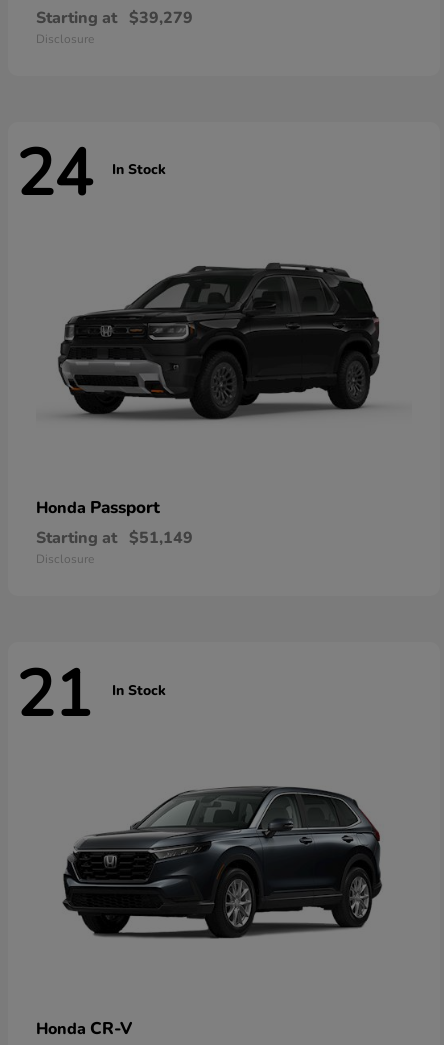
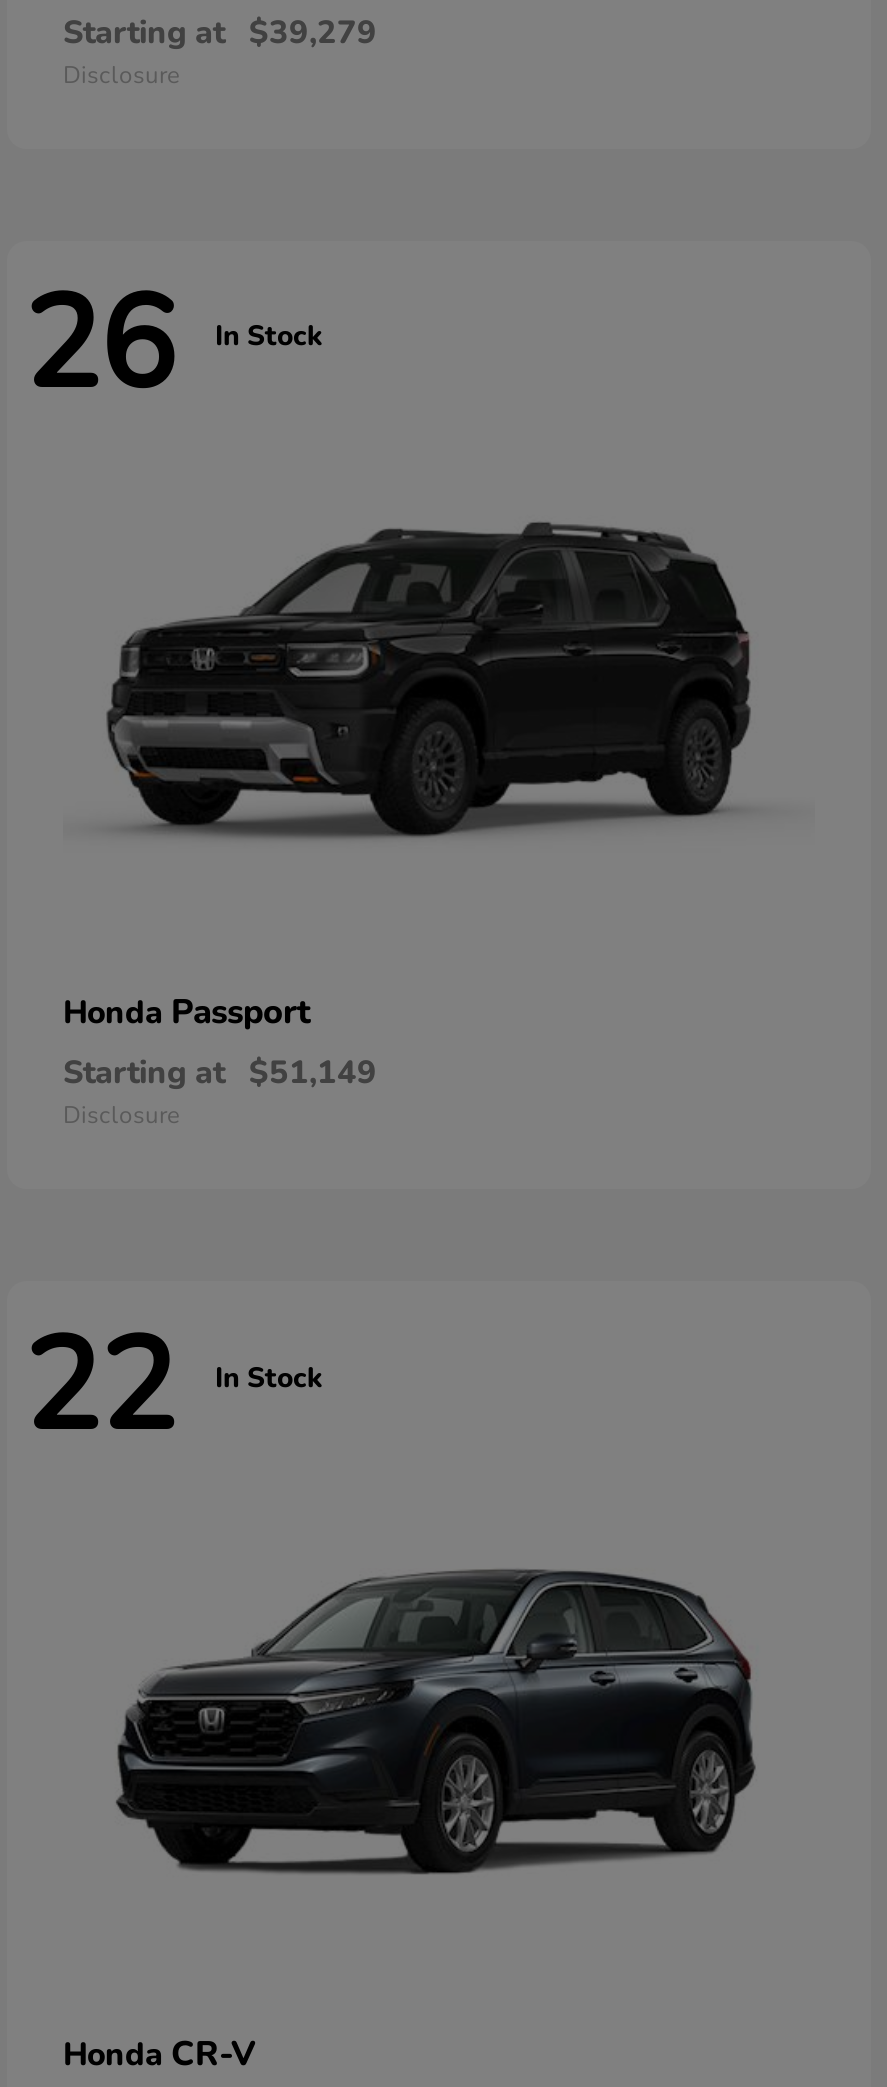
- 24 In Stock
+ 26 In Stock

- 21 In Stock
+ 22 In Stock
